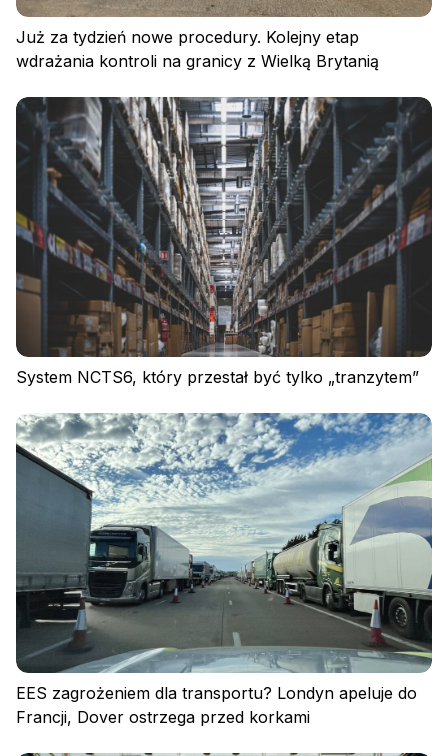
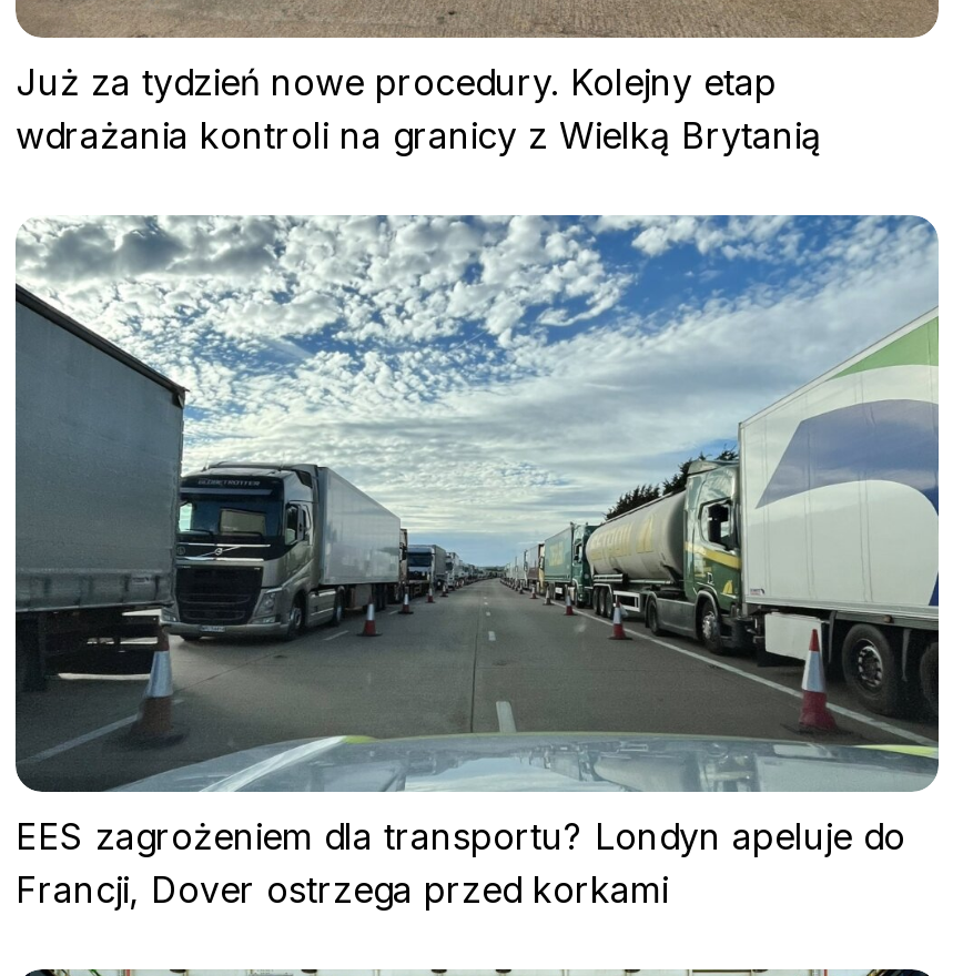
- [image]
- System NCTS6, który przestał być tylko „tranzytem”
